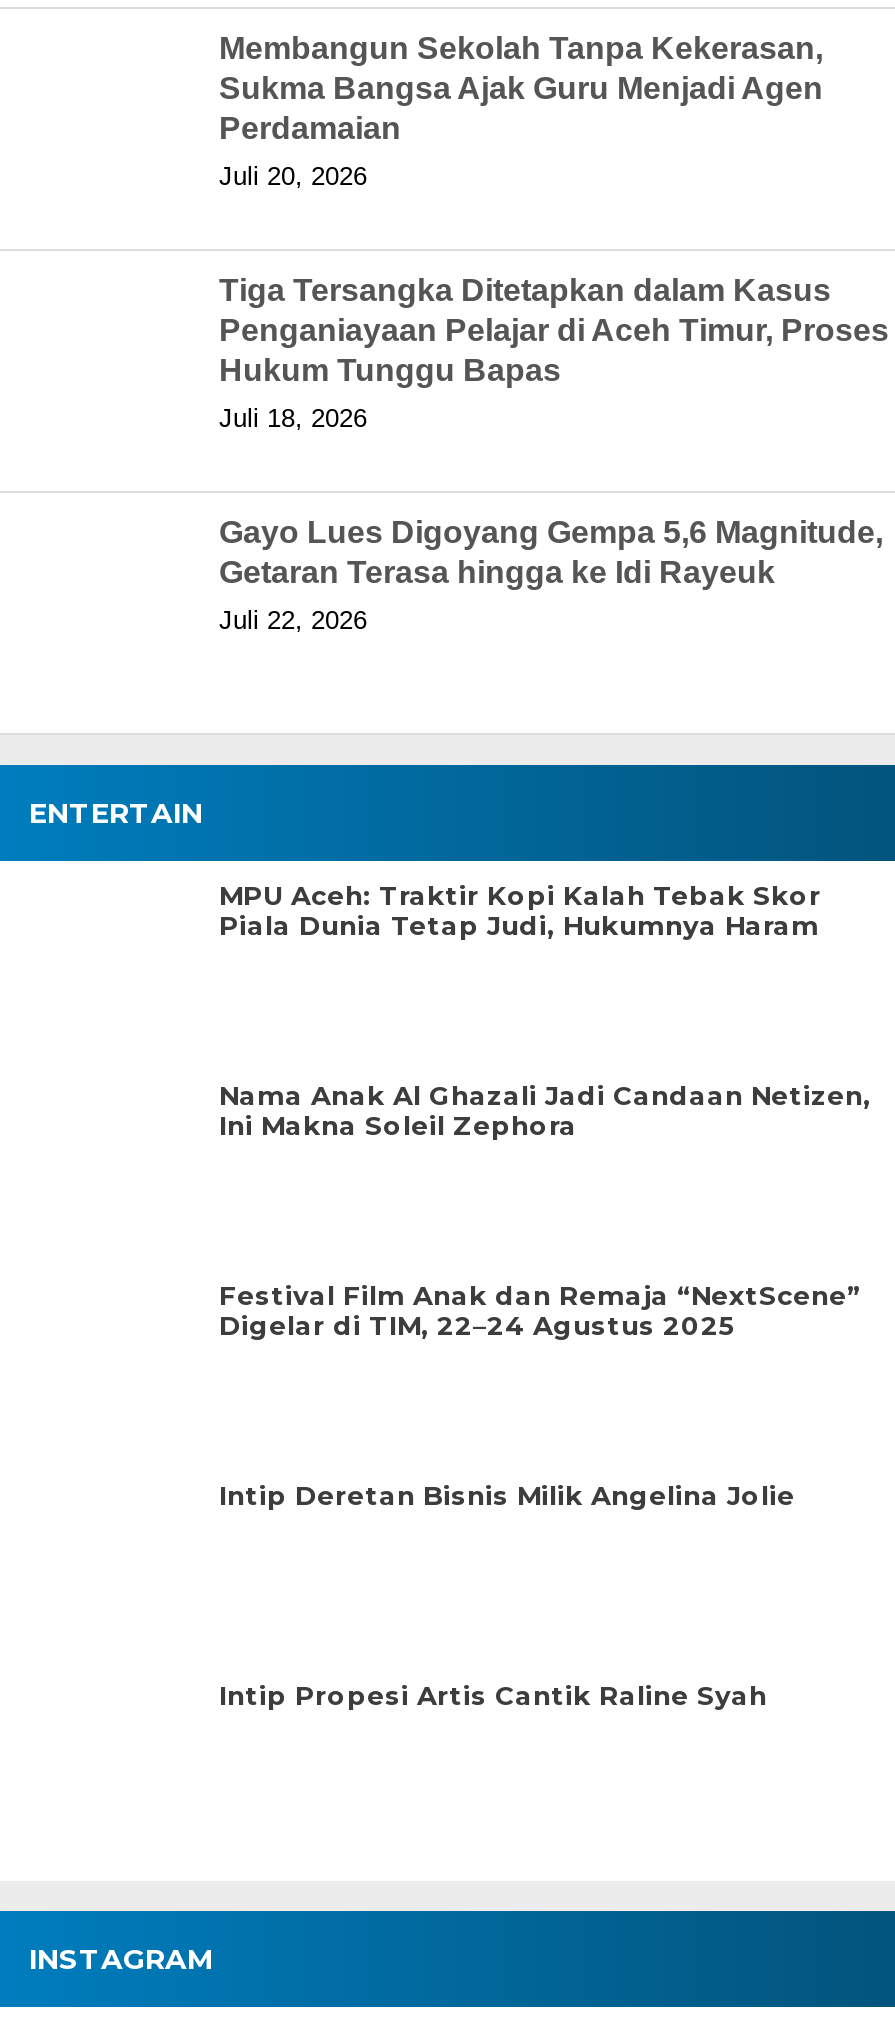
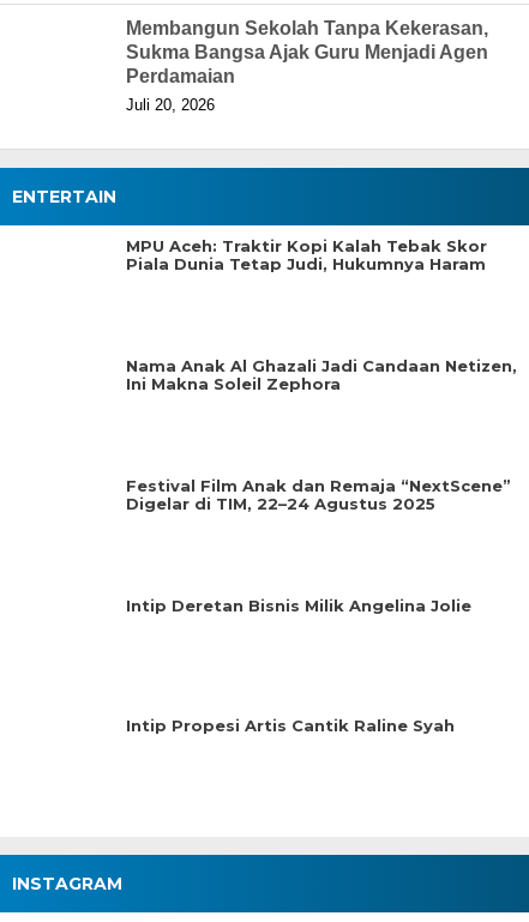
- Tiga Tersangka Ditetapkan dalam Kasus
- Penganiayaan Pelajar di Aceh Timur, Proses
- Hukum Tunggu Bapas
- Juli 18, 2026
- Gayo Lues Digoyang Gempa 5,6 Magnitude,
- Getaran Terasa hingga ke Idi Rayeuk
- Juli 22, 2026
